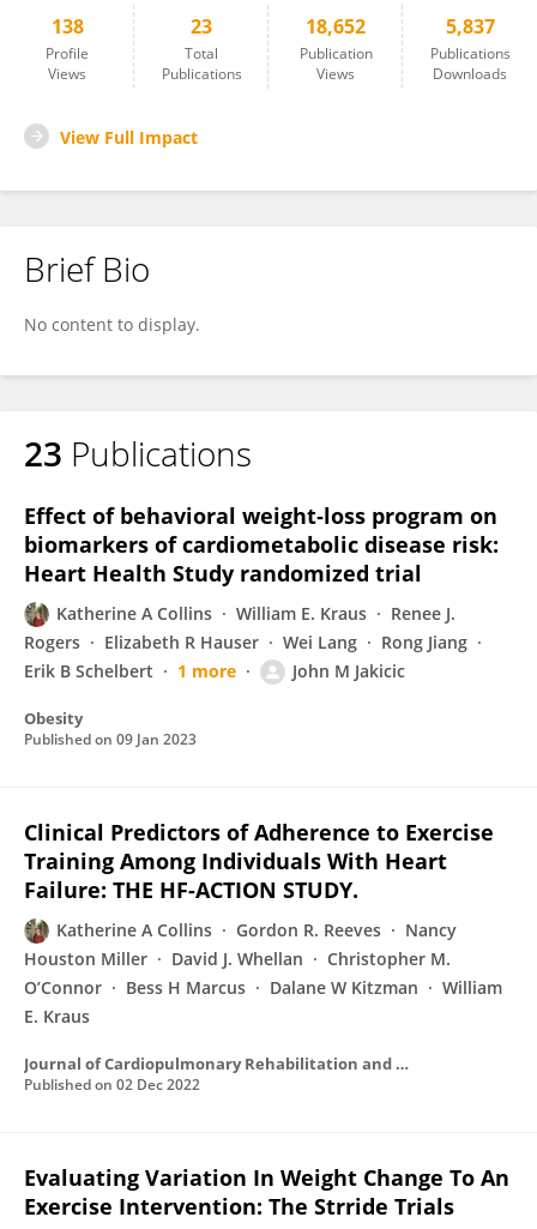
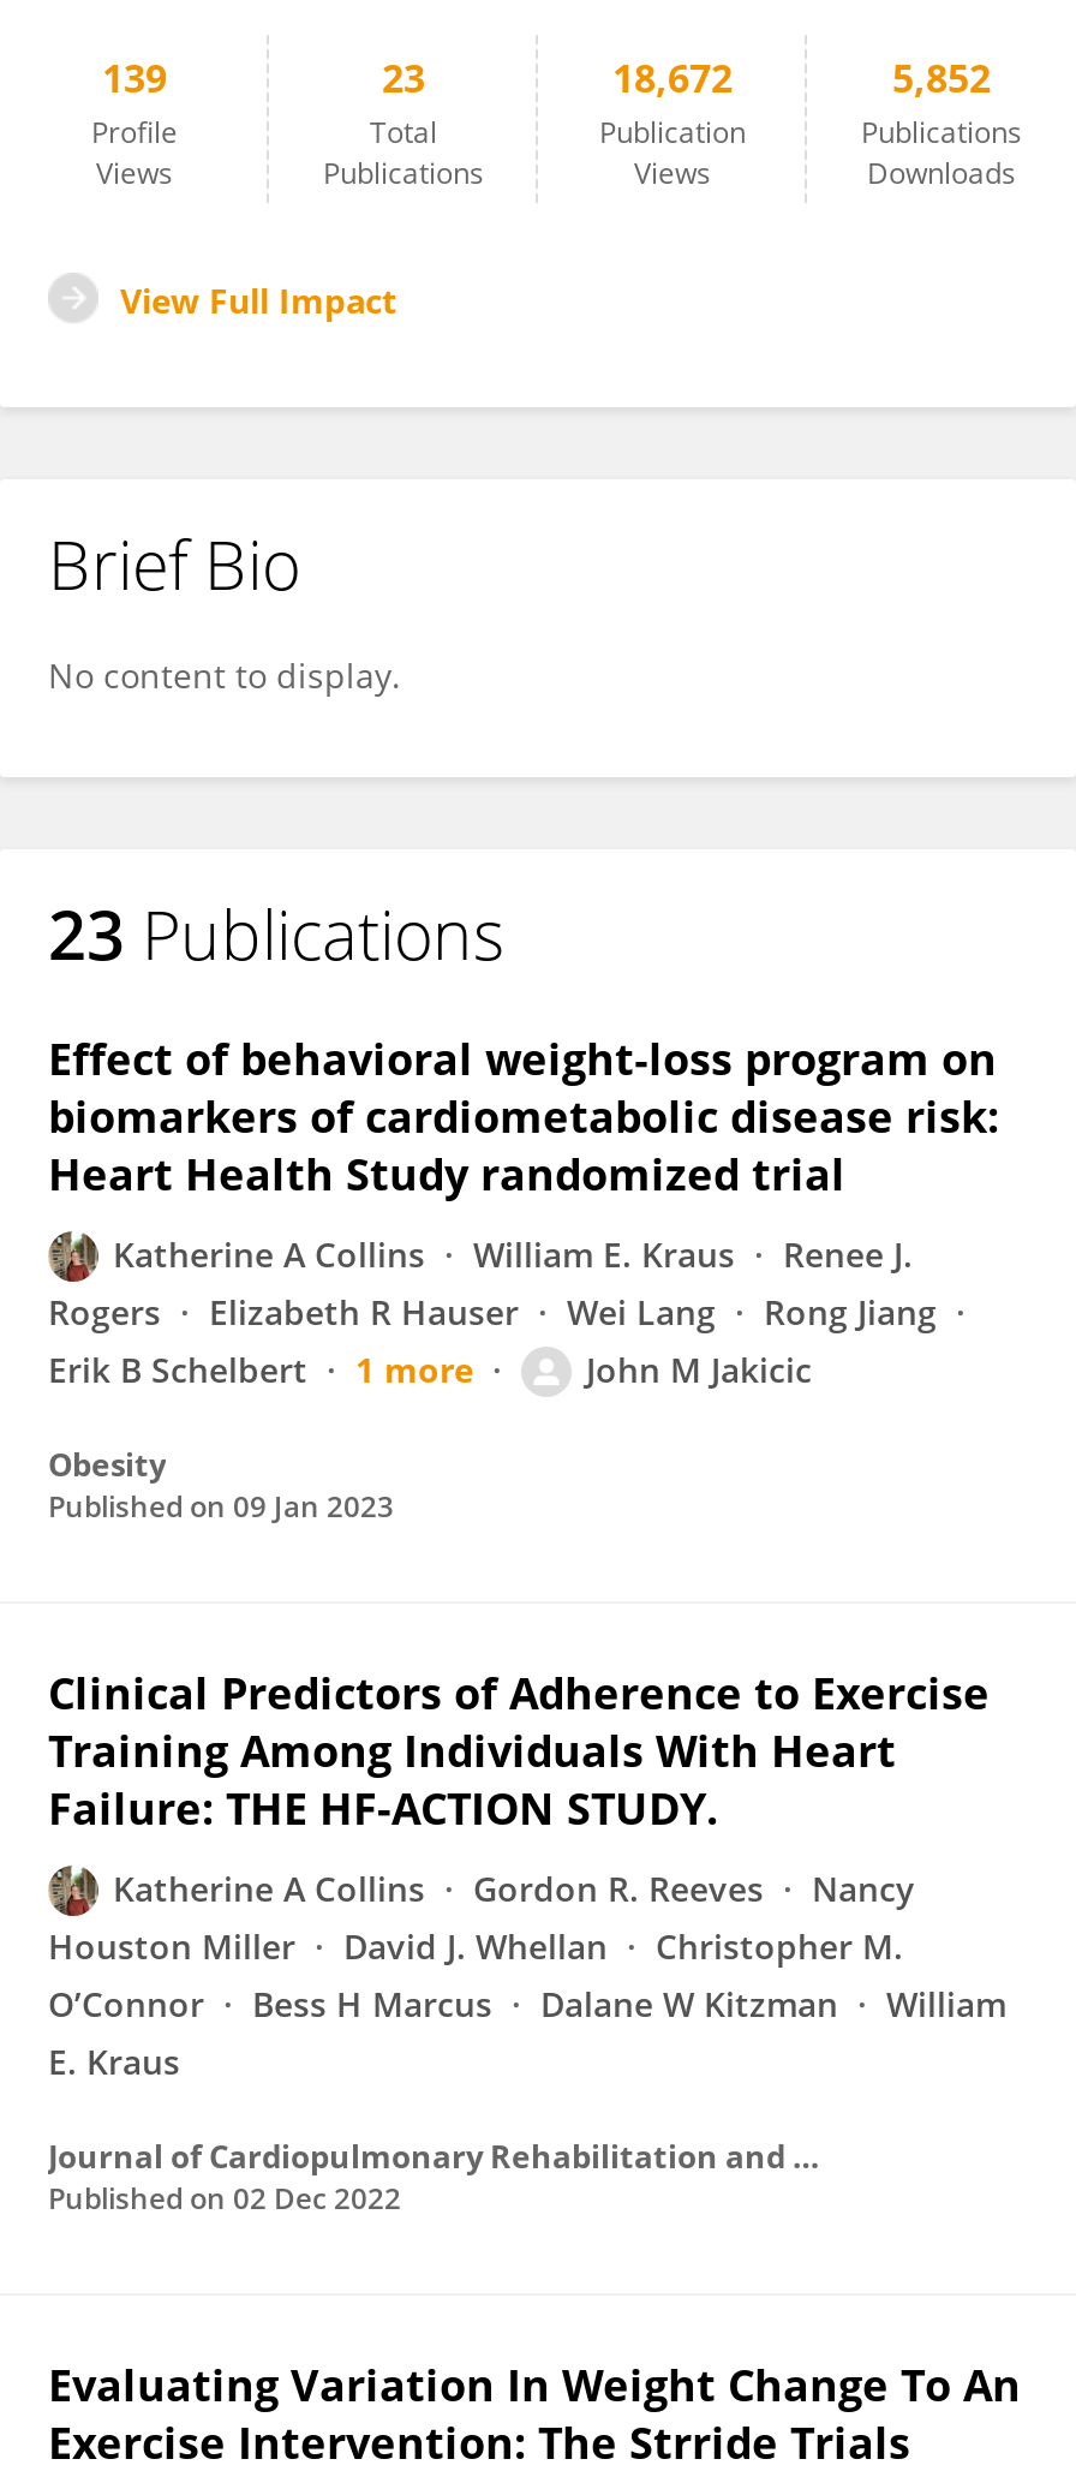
- 138
+ 139

- 18,652
+ 18,672

- 5,837
+ 5,852
